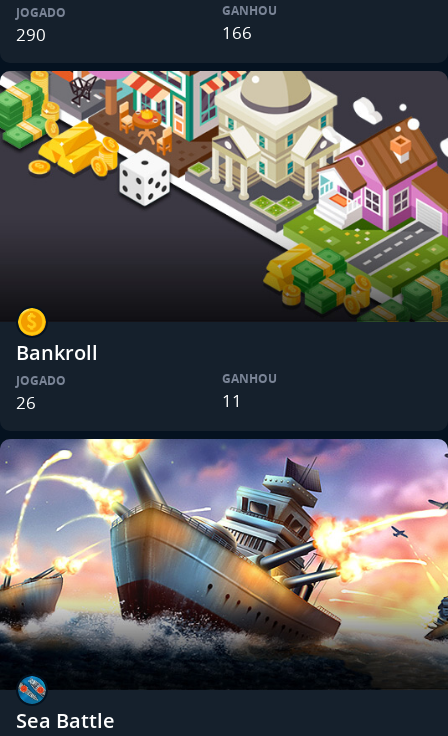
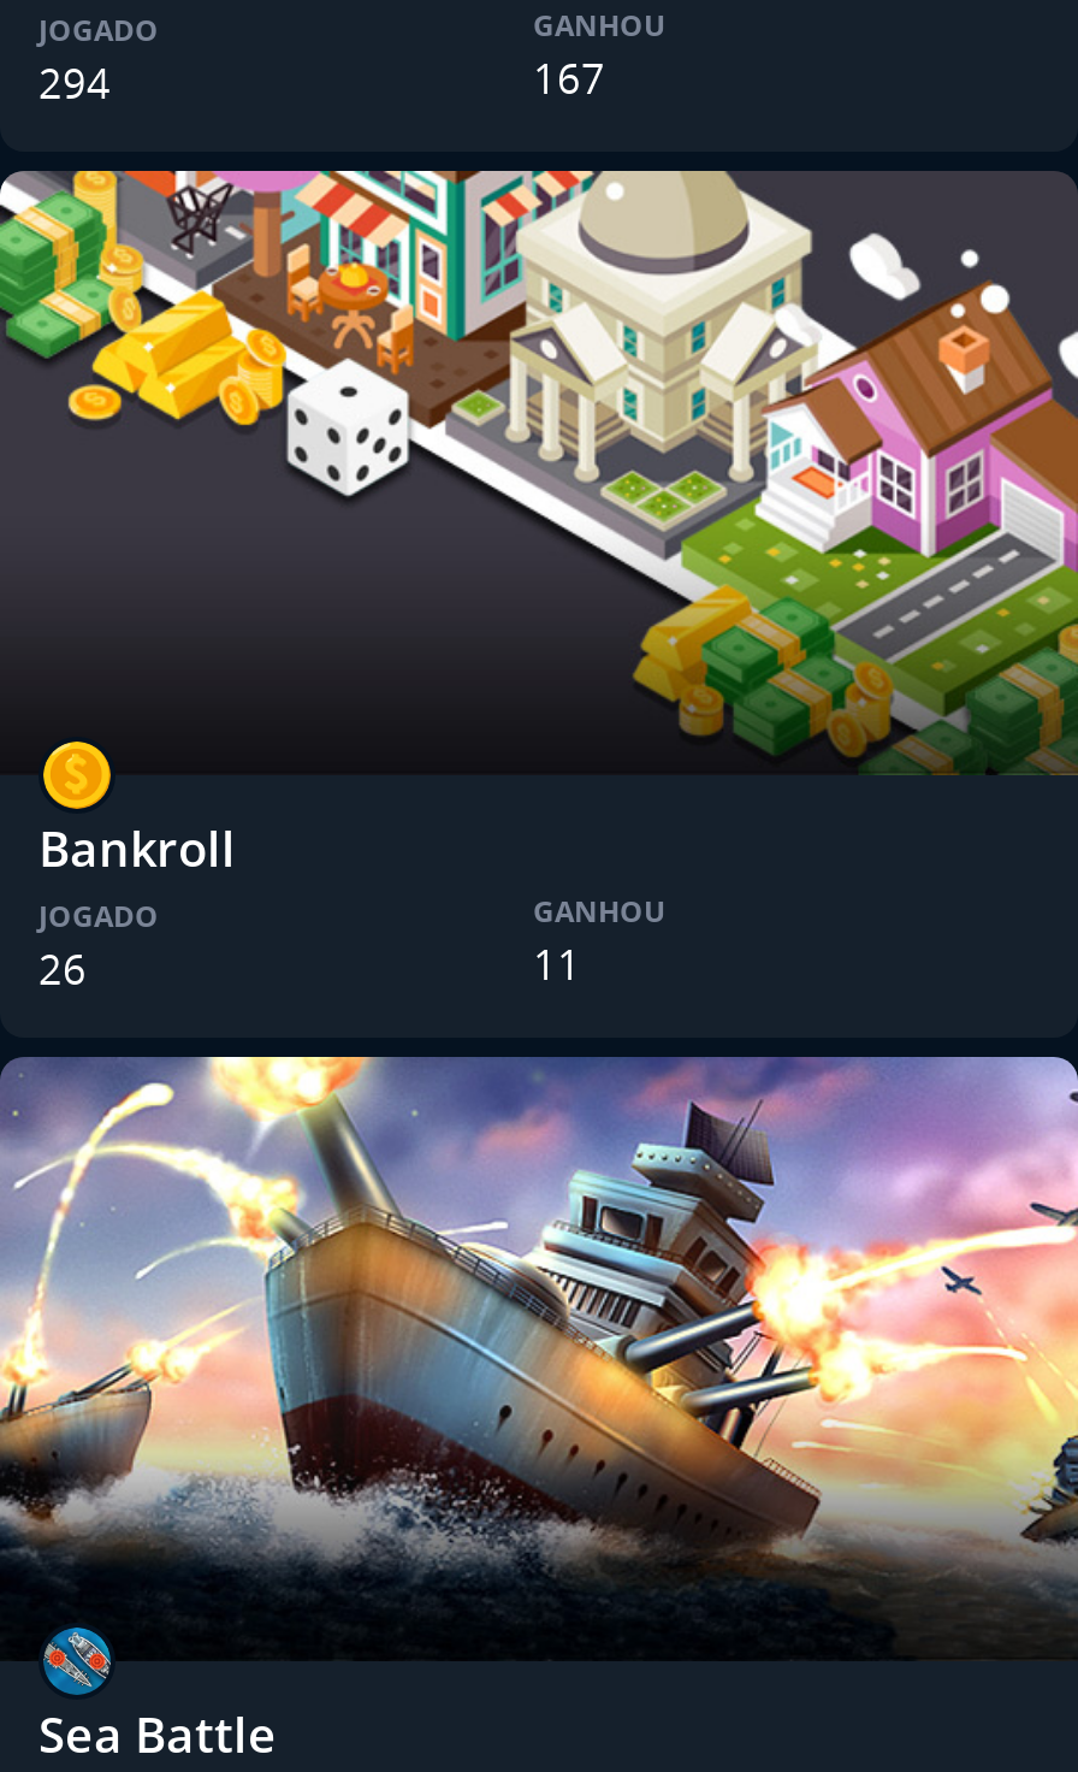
- 290
+ 294

- 166
+ 167
